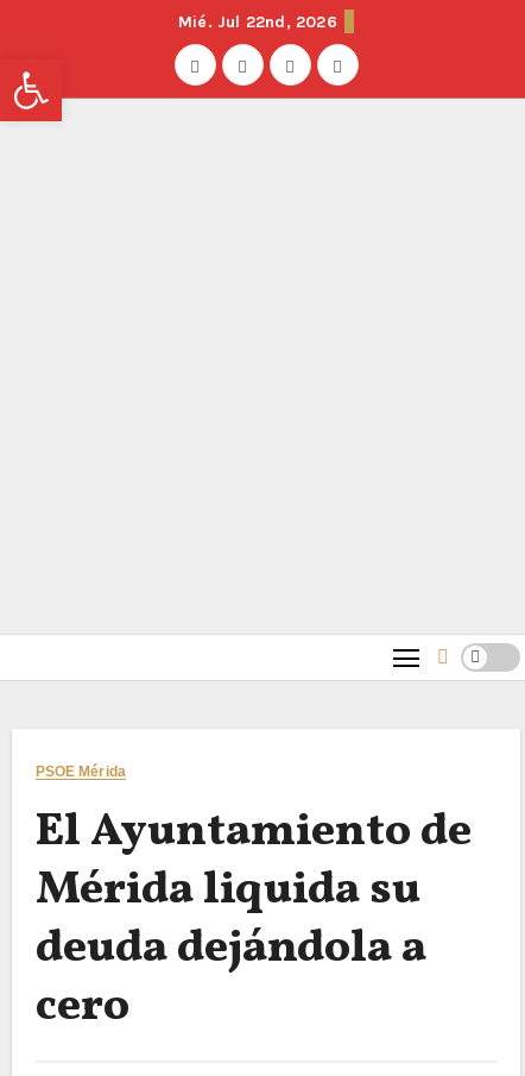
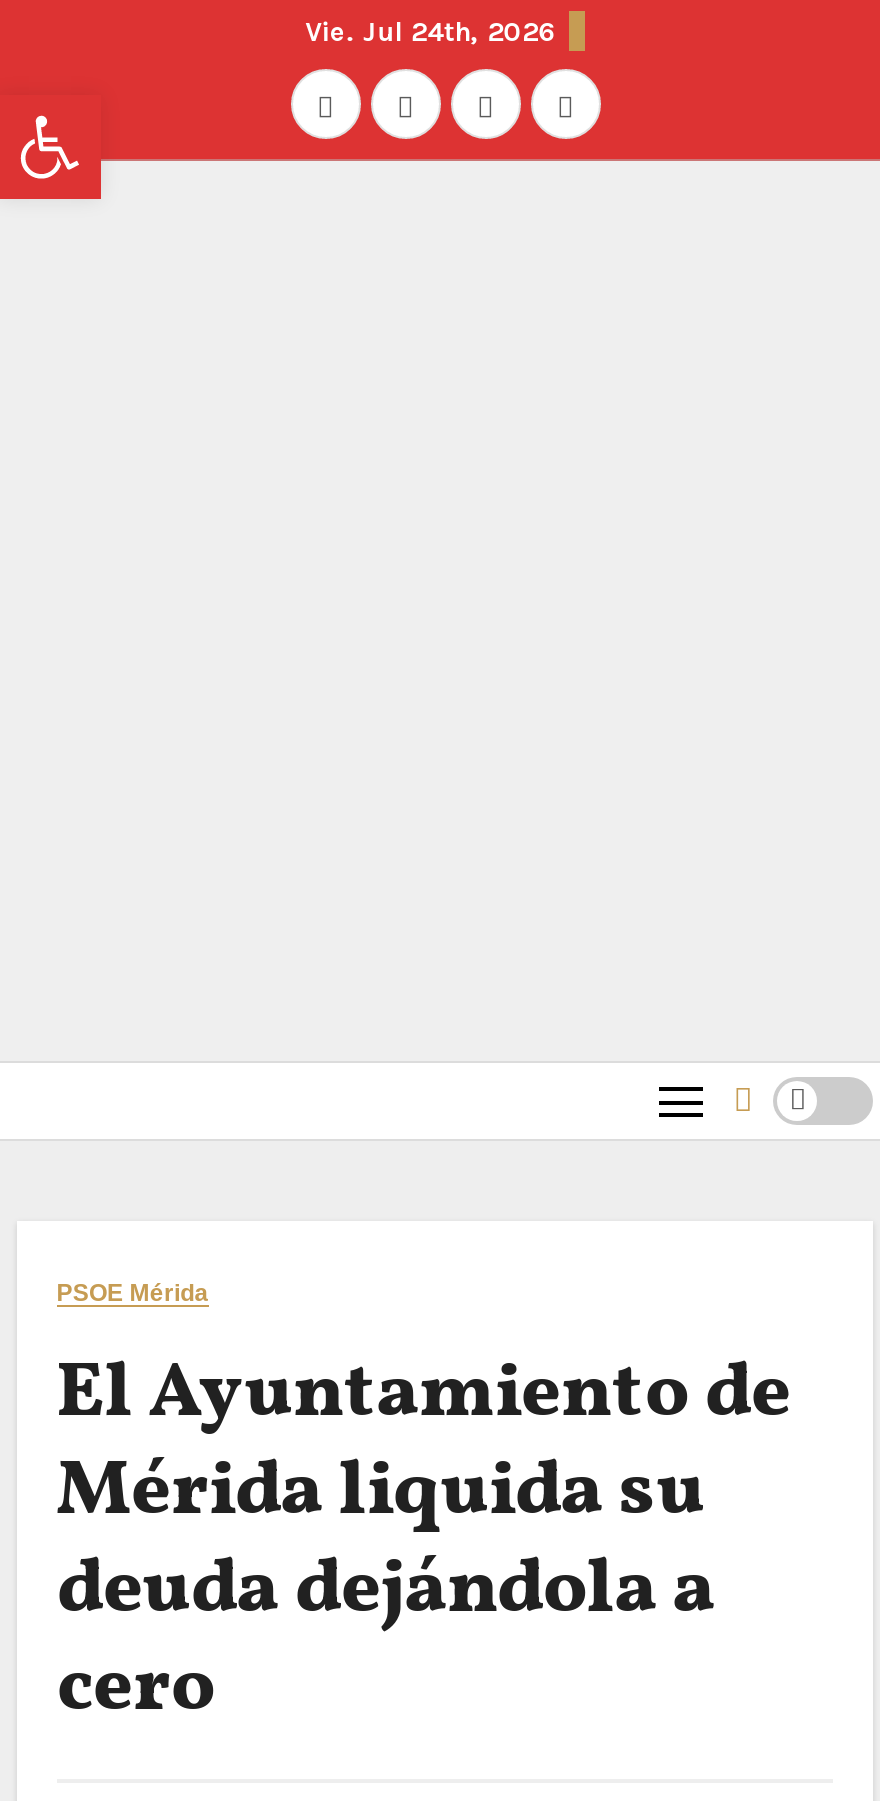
- Mié. Jul 22nd, 2026
+ Vie. Jul 24th, 2026
